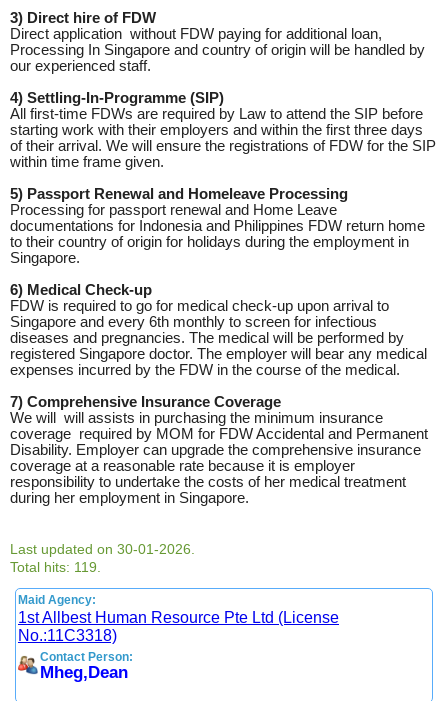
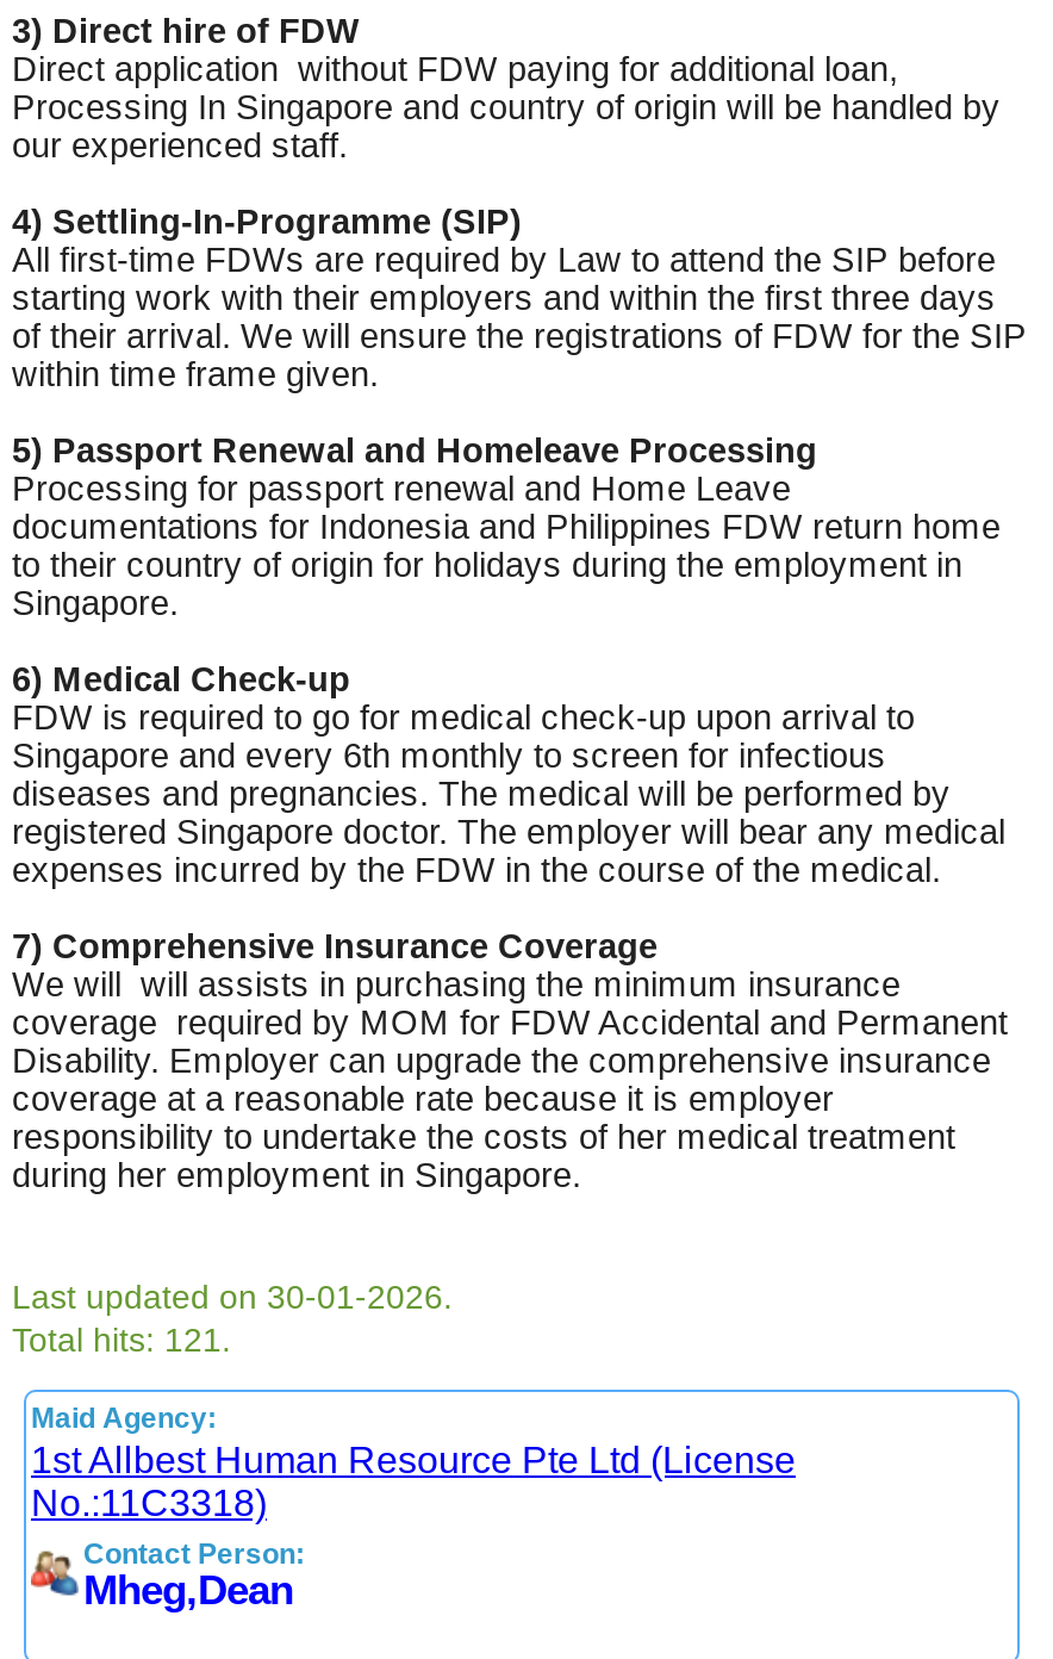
- Total hits: 119.
+ Total hits: 121.
